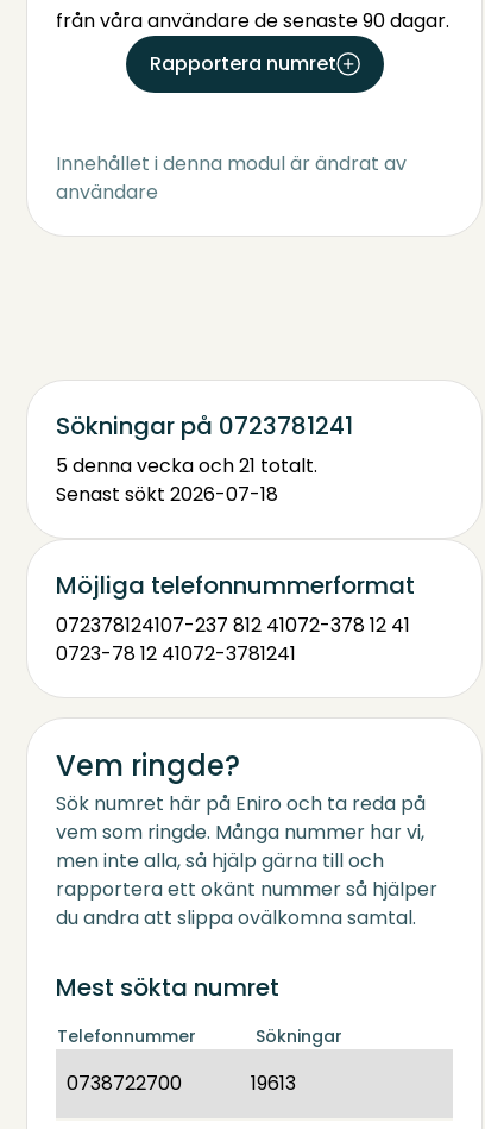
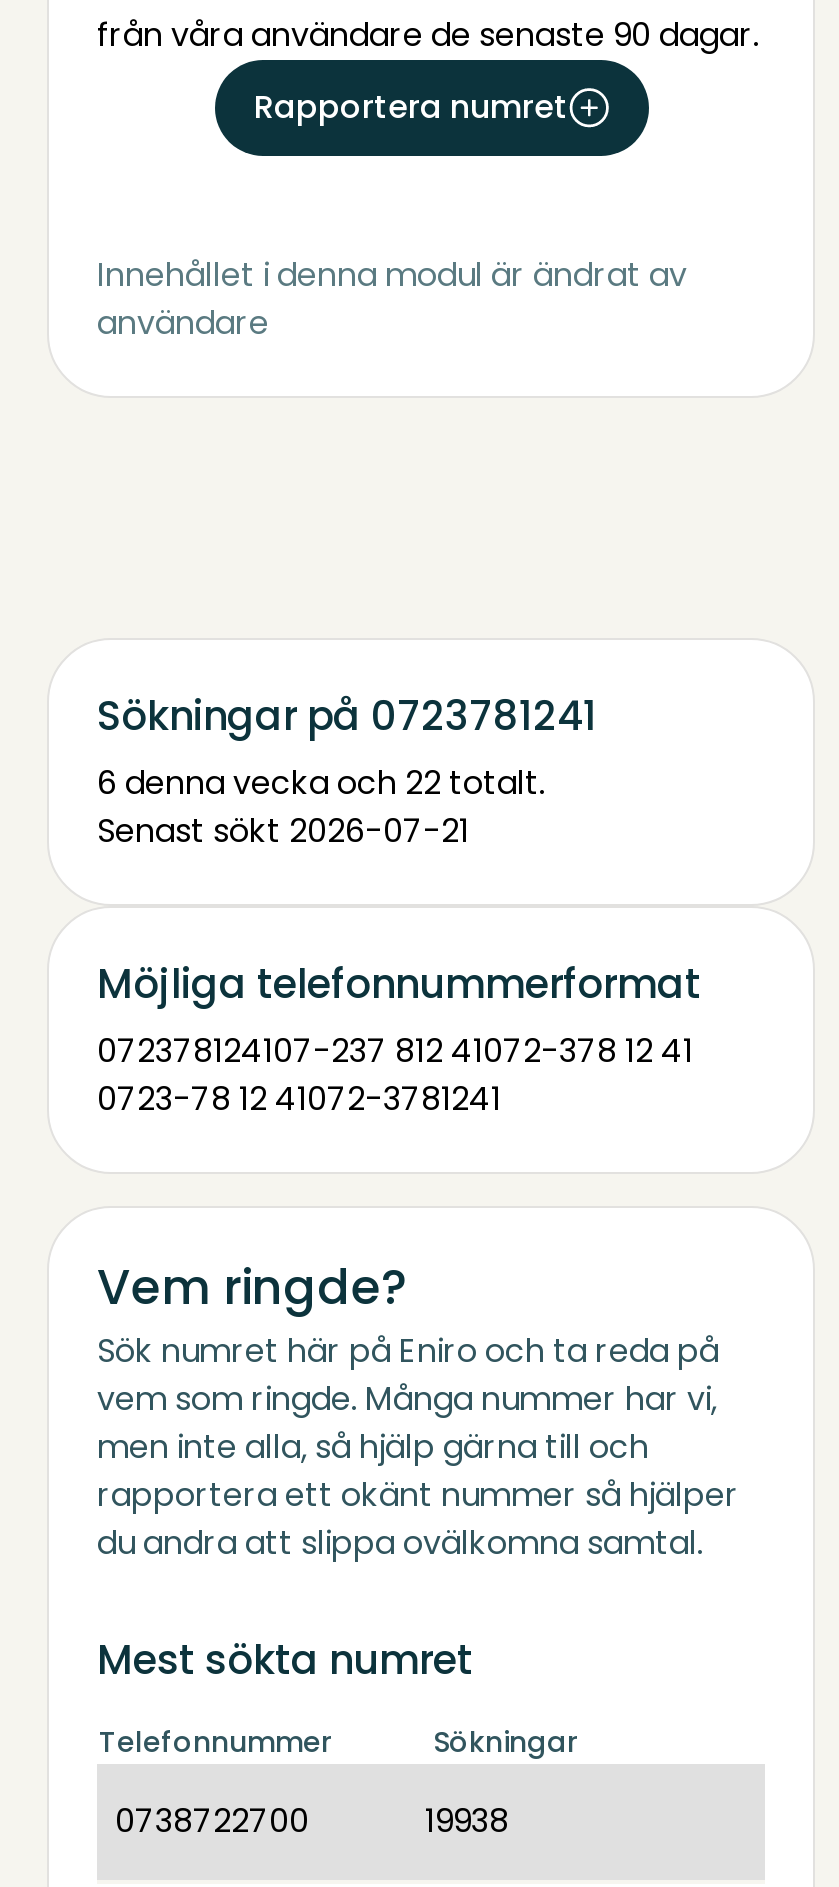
- 5 denna vecka och 21 totalt.
+ 6 denna vecka och 22 totalt.

- Senast sökt 2026-07-18
+ Senast sökt 2026-07-21

- 19613
+ 19938
